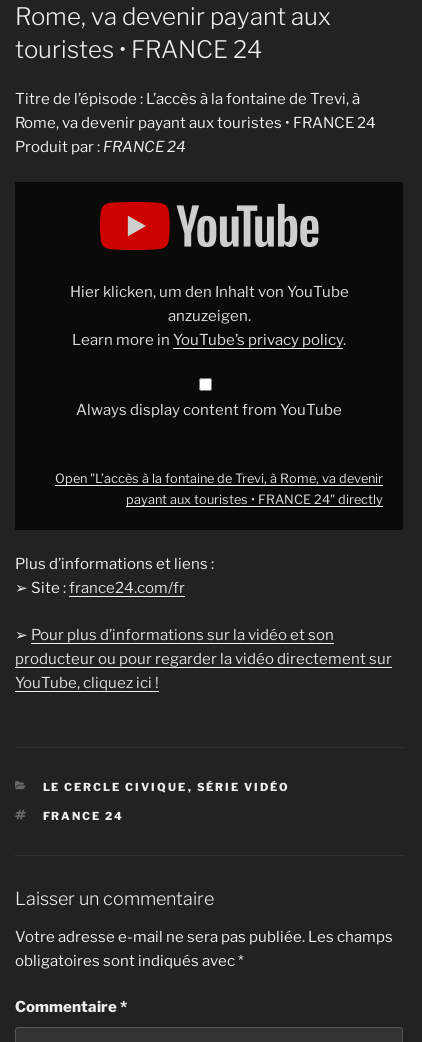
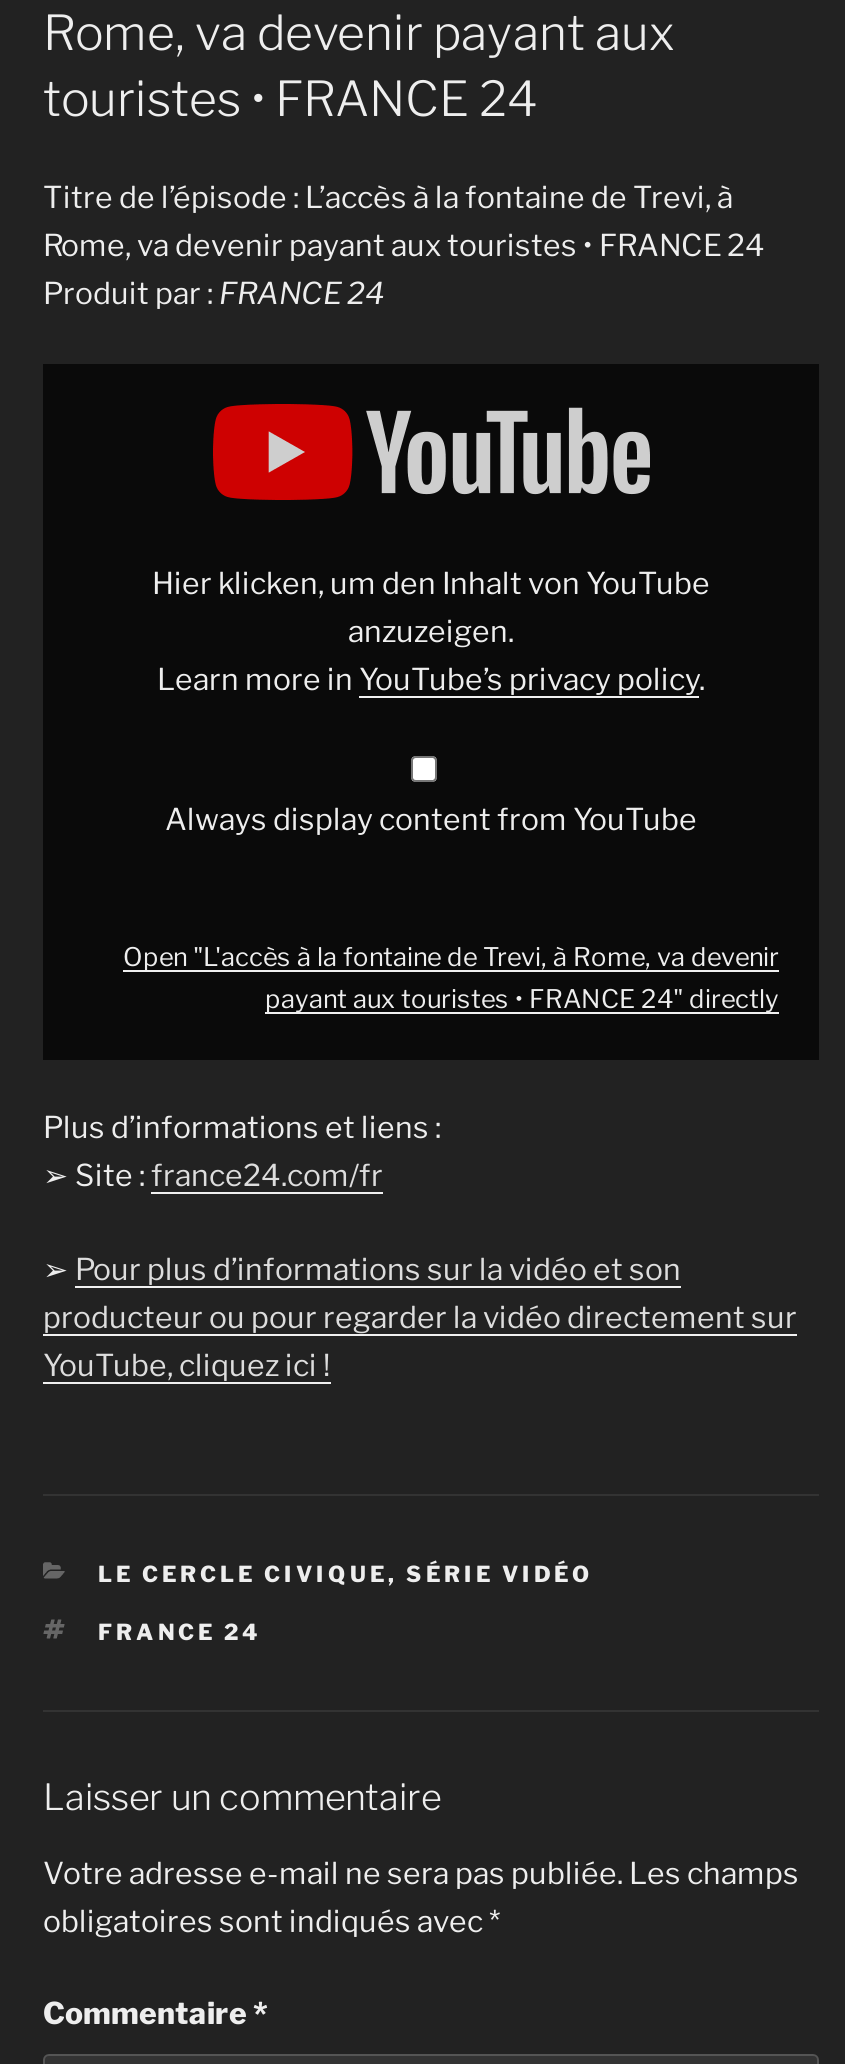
- Open "L’accès à la fontaine de Trevi, à Rome, va devenir
+ Open "L'accès à la fontaine de Trevi, à Rome, va devenir
